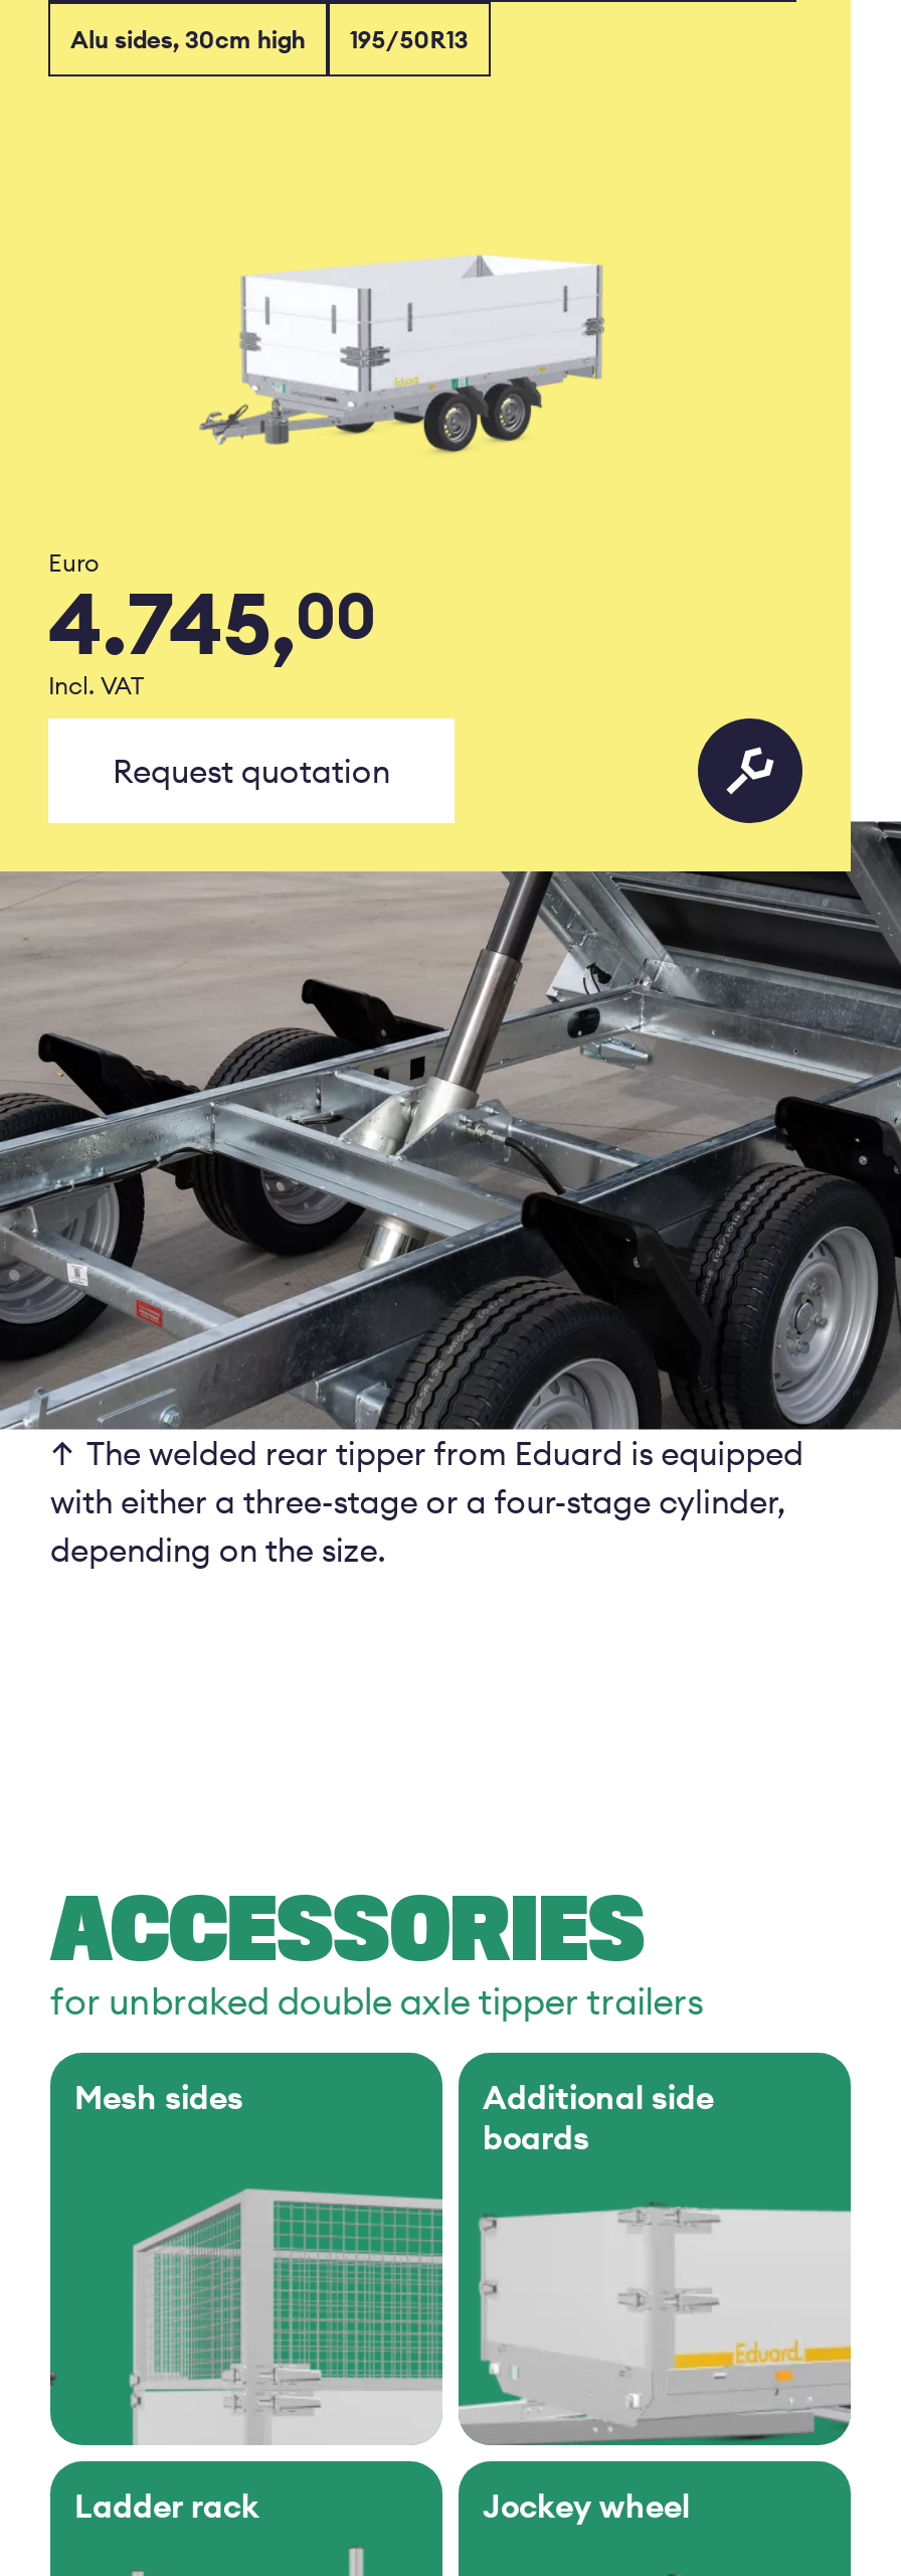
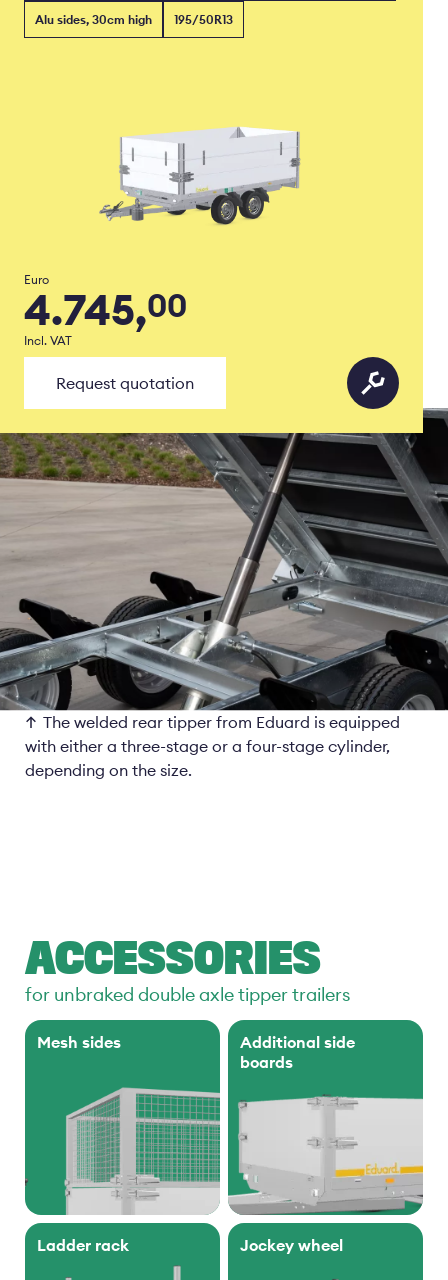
- [image]
+ [image]
